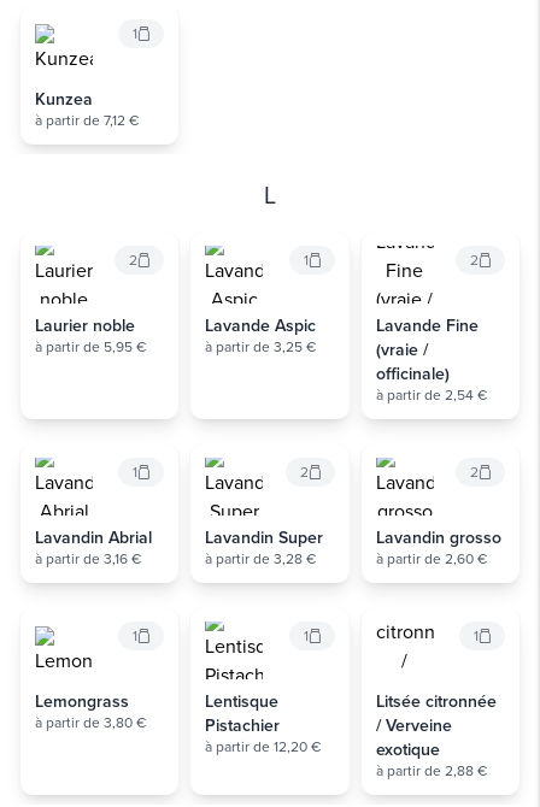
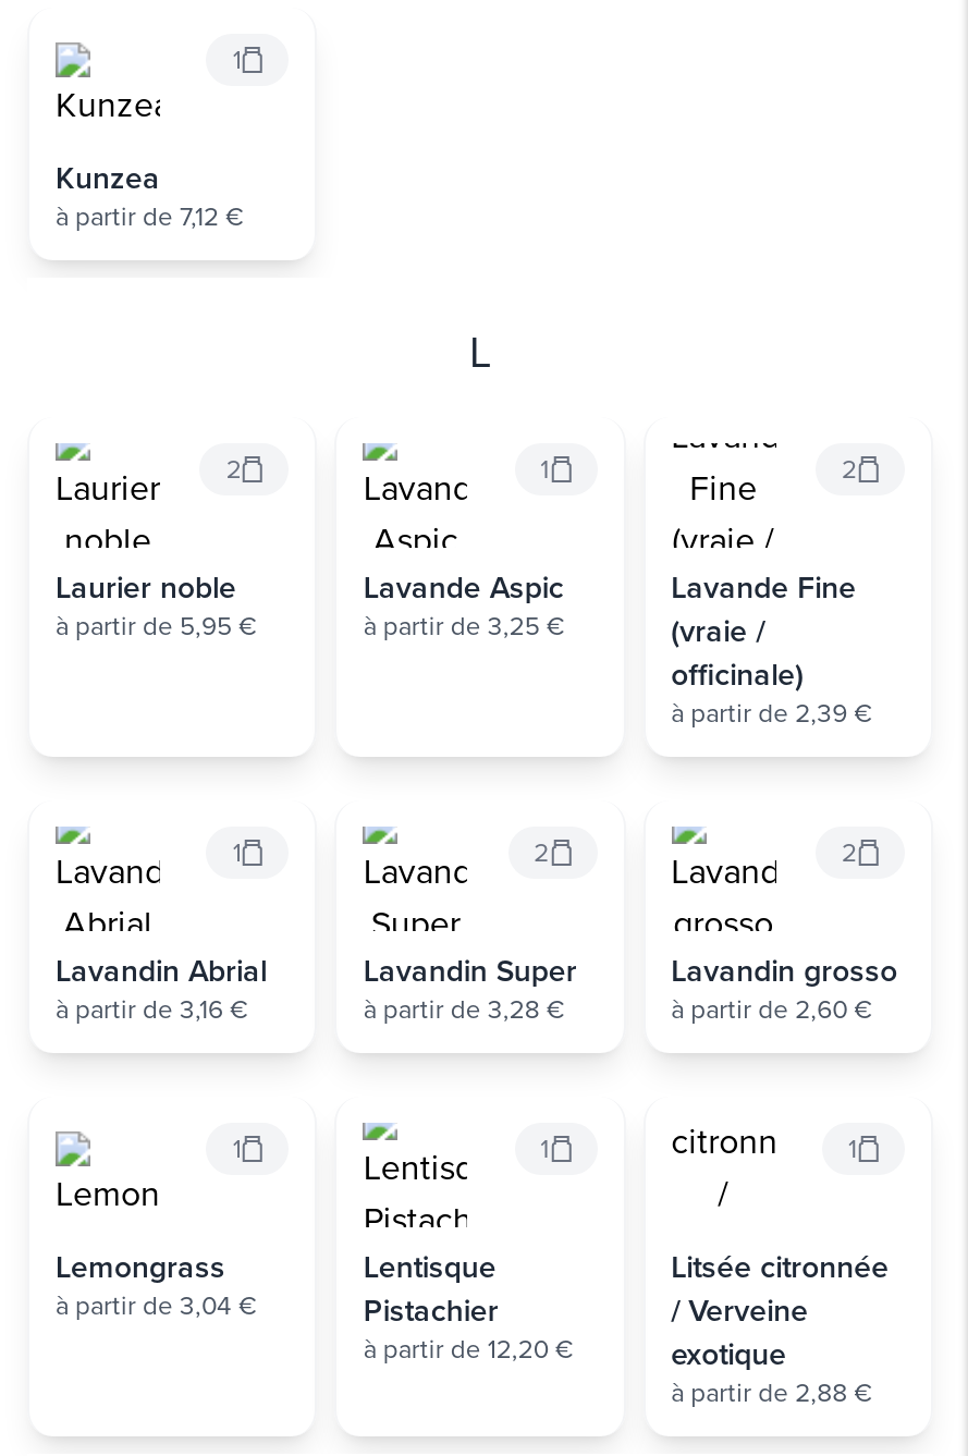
- à partir de 2,54 €
+ à partir de 2,39 €

- à partir de 3,80 €
+ à partir de 3,04 €
